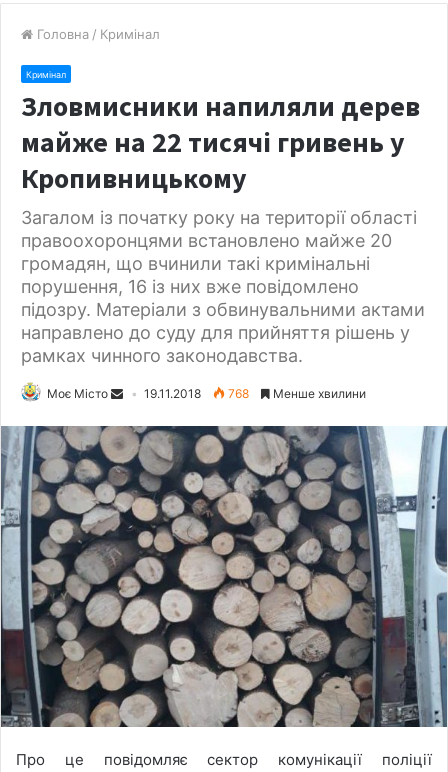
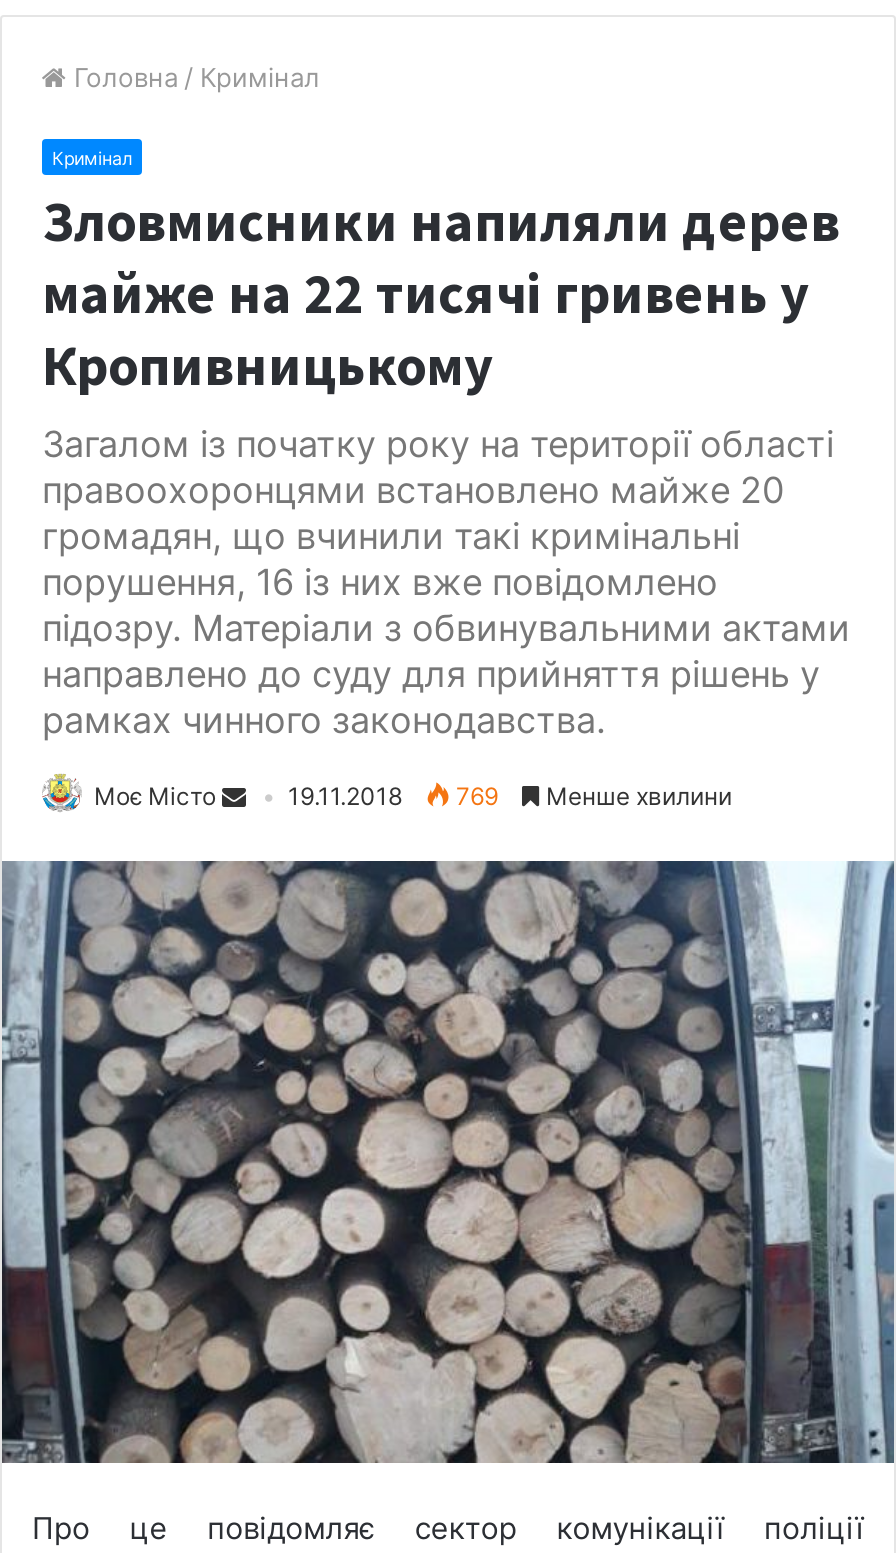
- 19.11.2018 768 Менше хвилини
+ 19.11.2018 769 Менше хвилини
